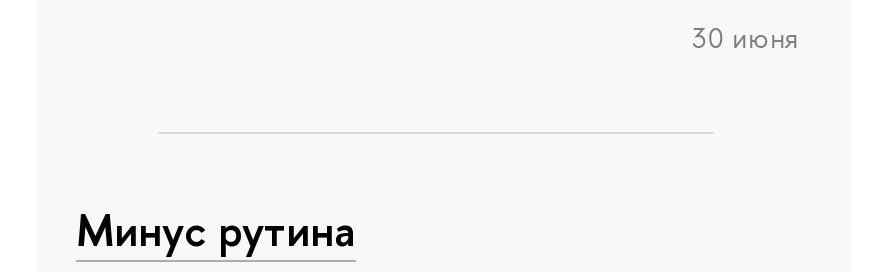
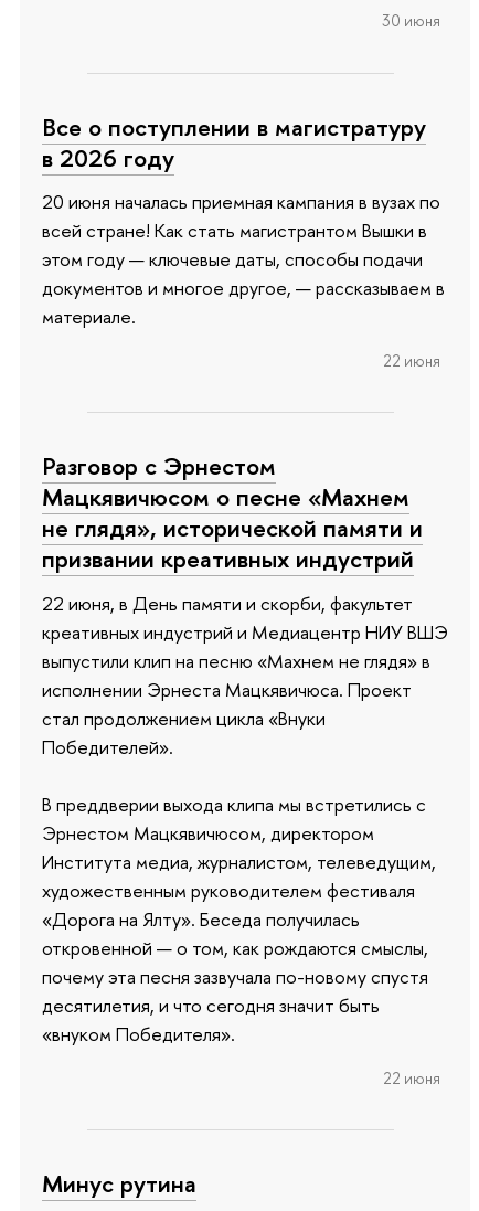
+ Все о поступлении в магистратуру
+ в 2026 году
+ 20 июня началась приемная кампания в вузах по
+ всей стране! Как стать магистрантом Вышки в
+ этом году — ключевые даты, способы подачи
+ документов и многое другое, — рассказываем в
+ материале.
+ 22 июня
+ Разговор с Эрнестом
+ Мацкявичюсом о песне «Махнем
+ не глядя», исторической памяти и
+ призвании креативных индустрий
+ 22 июня, в День памяти и скорби, факультет
+ креативных индустрий и Медиацентр НИУ ВШЭ
+ выпустили клип на песню «Махнем не глядя» в
+ исполнении Эрнеста Мацкявичюса. Проект
+ стал продолжением цикла «Внуки
+ Победителей».
+ В преддверии выхода клипа мы встретились с
+ Эрнестом Мацкявичюсом, директором
+ Института медиа, журналистом, телеведущим,
+ художественным руководителем фестиваля
+ «Дорога на Ялту». Беседа получилась
+ откровенной — о том, как рождаются смыслы,
+ почему эта песня зазвучала по-новому спустя
+ десятилетия, и что сегодня значит быть
+ «внуком Победителя».
+ 22 июня
